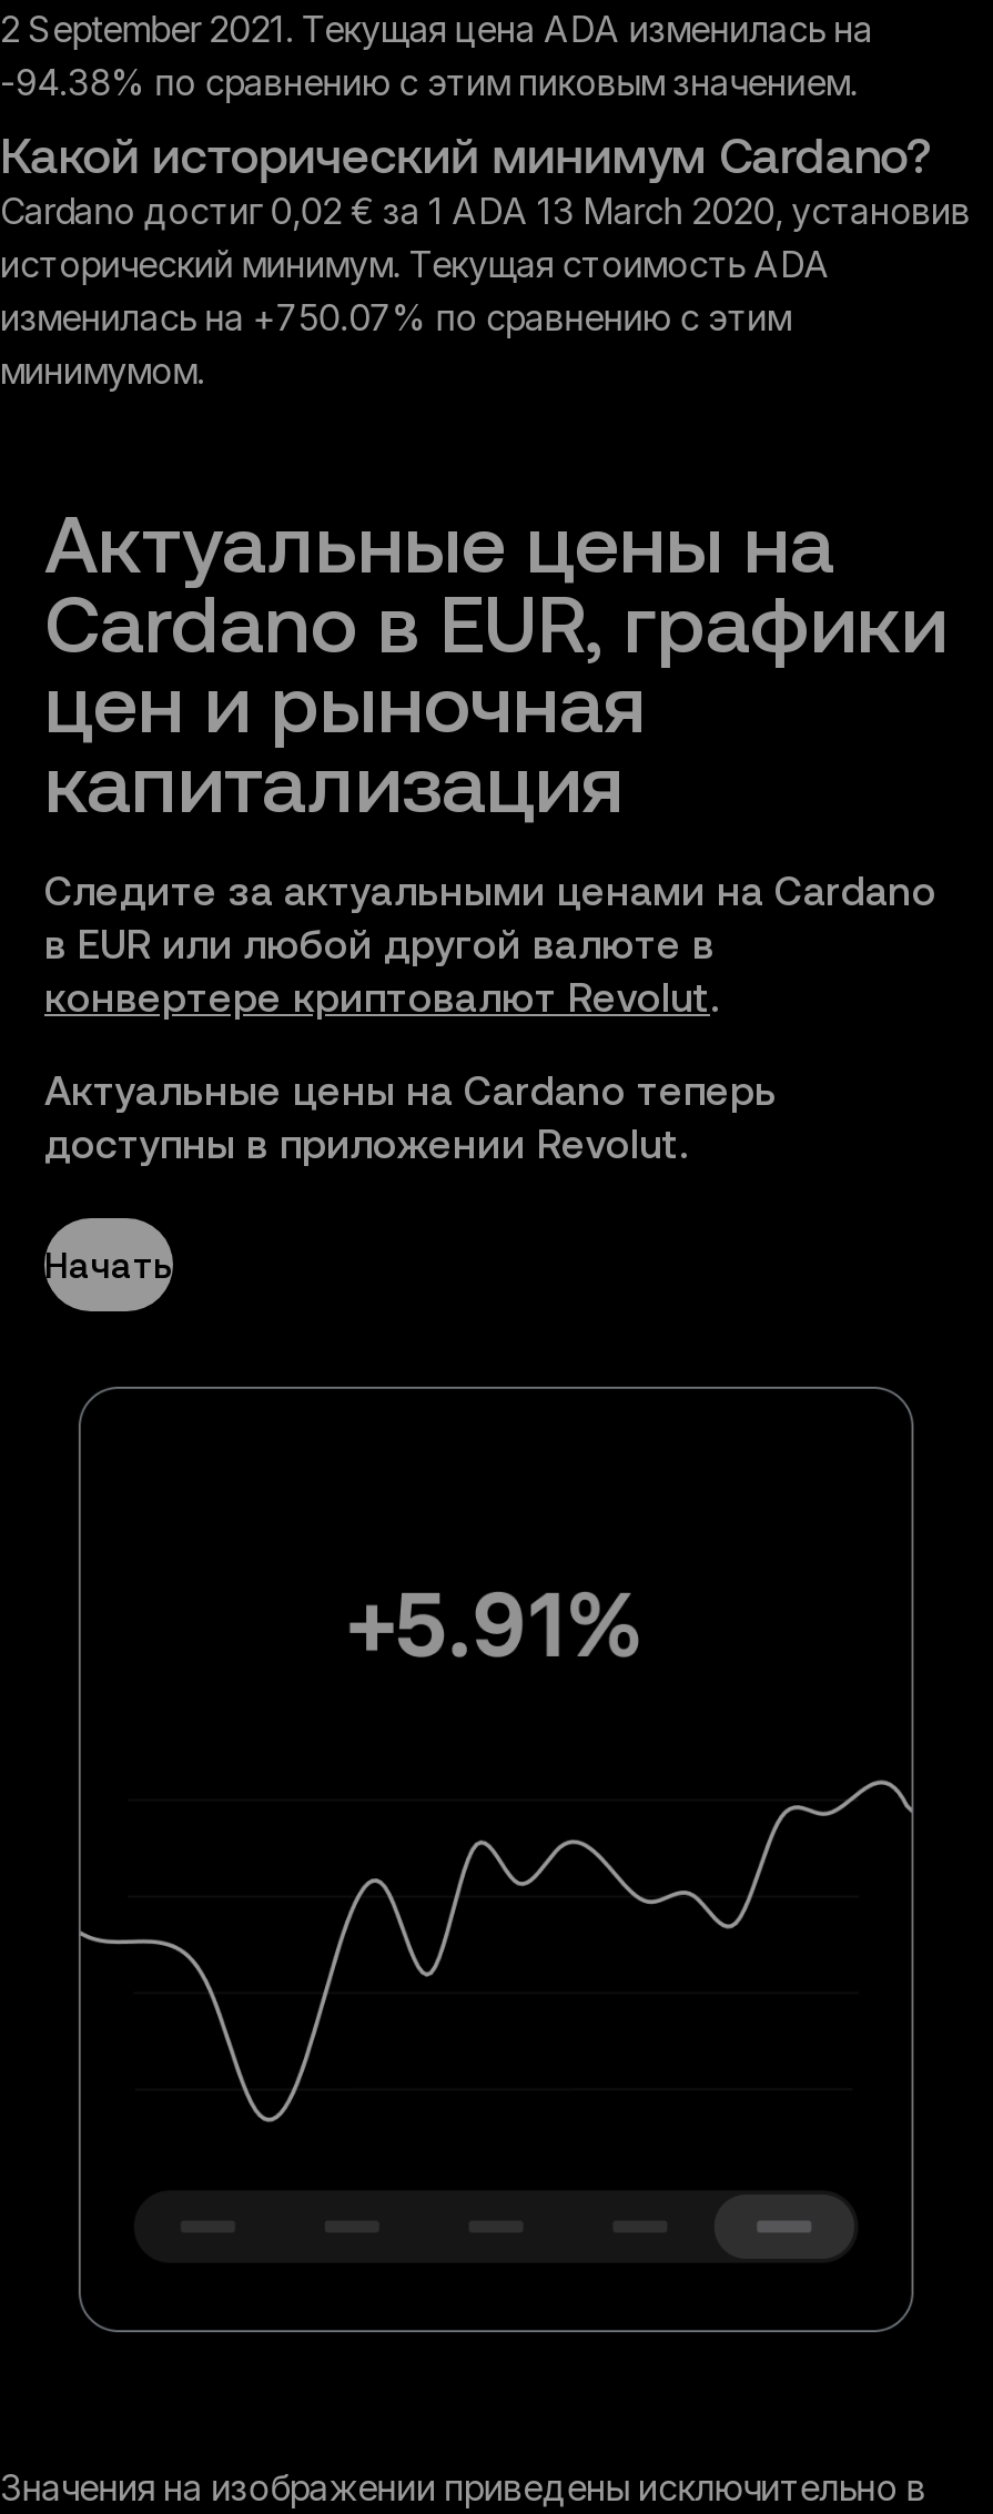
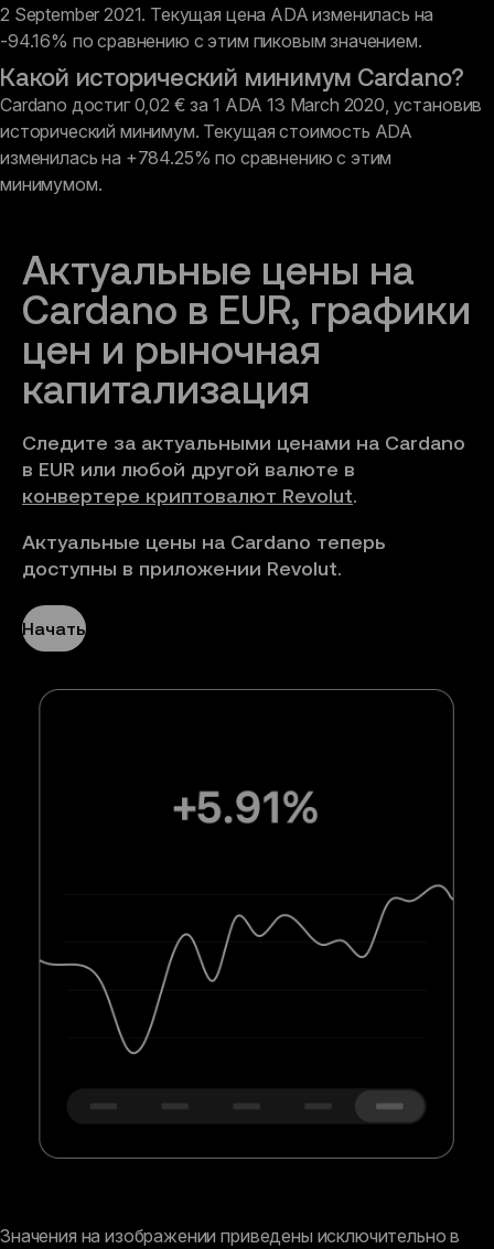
- -94.38% по сравнению с этим пиковым значением.
+ -94.16% по сравнению с этим пиковым значением.

- изменилась на +750.07% по сравнению с этим
+ изменилась на +784.25% по сравнению с этим
